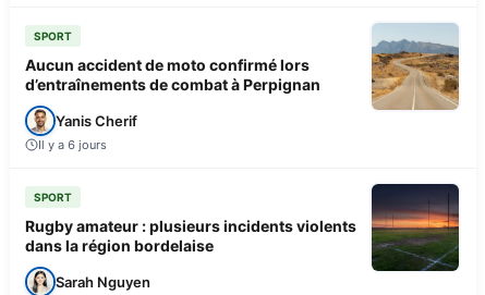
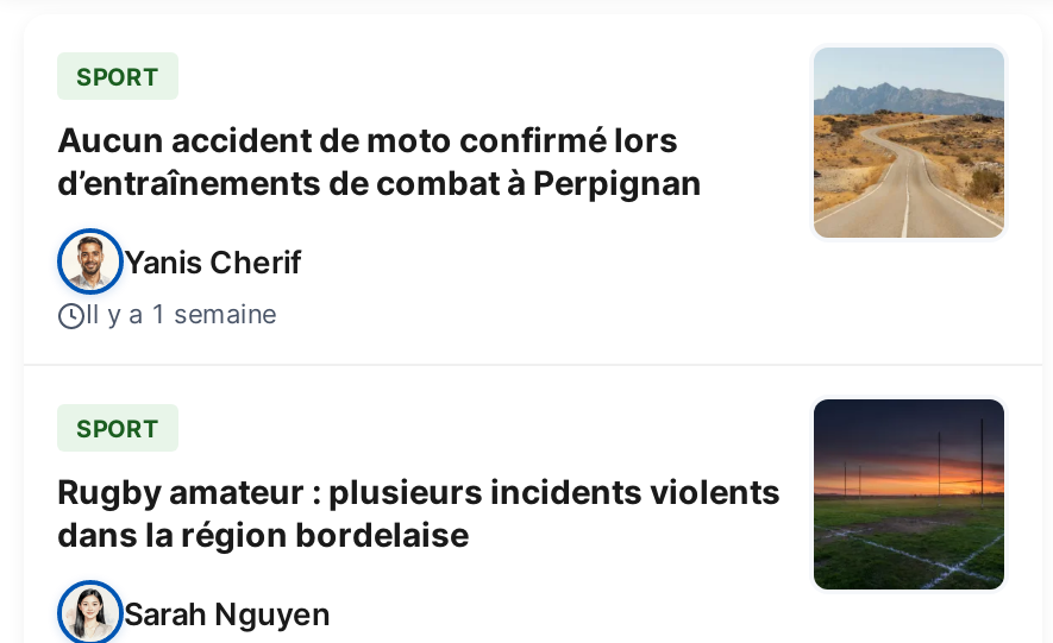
- Il y a 6 jours
+ Il y a 1 semaine
